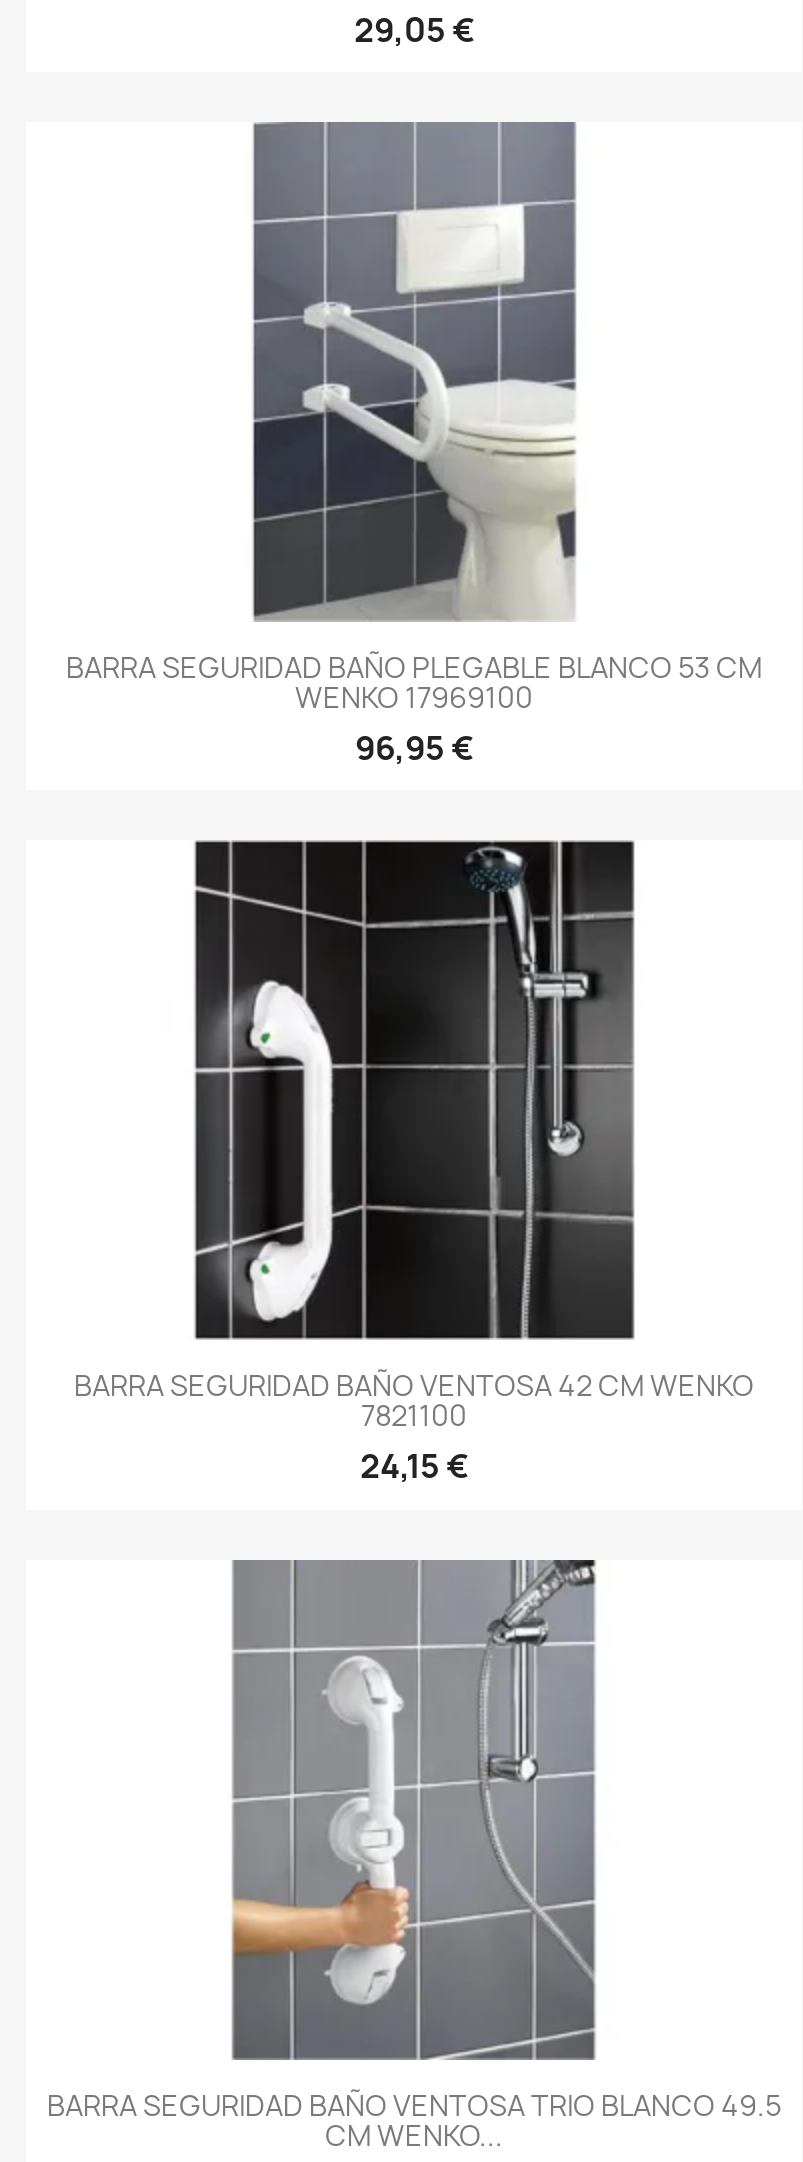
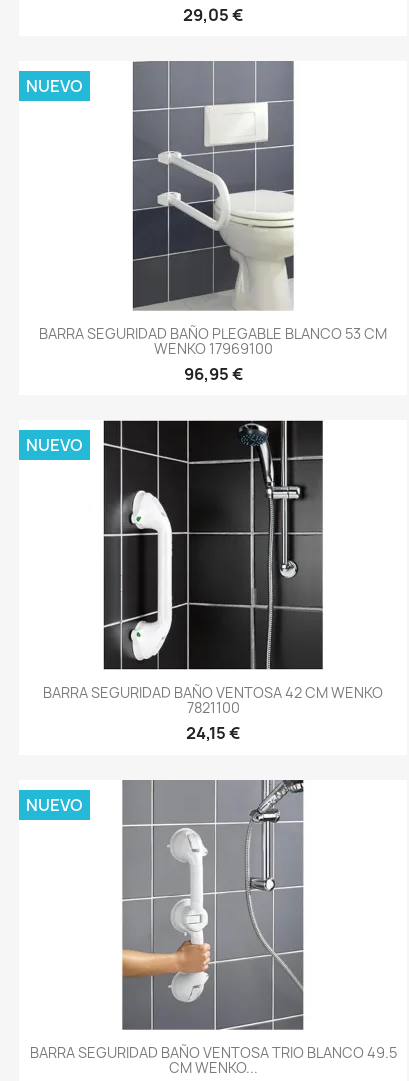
+ NUEVO

+ NUEVO

+ NUEVO
